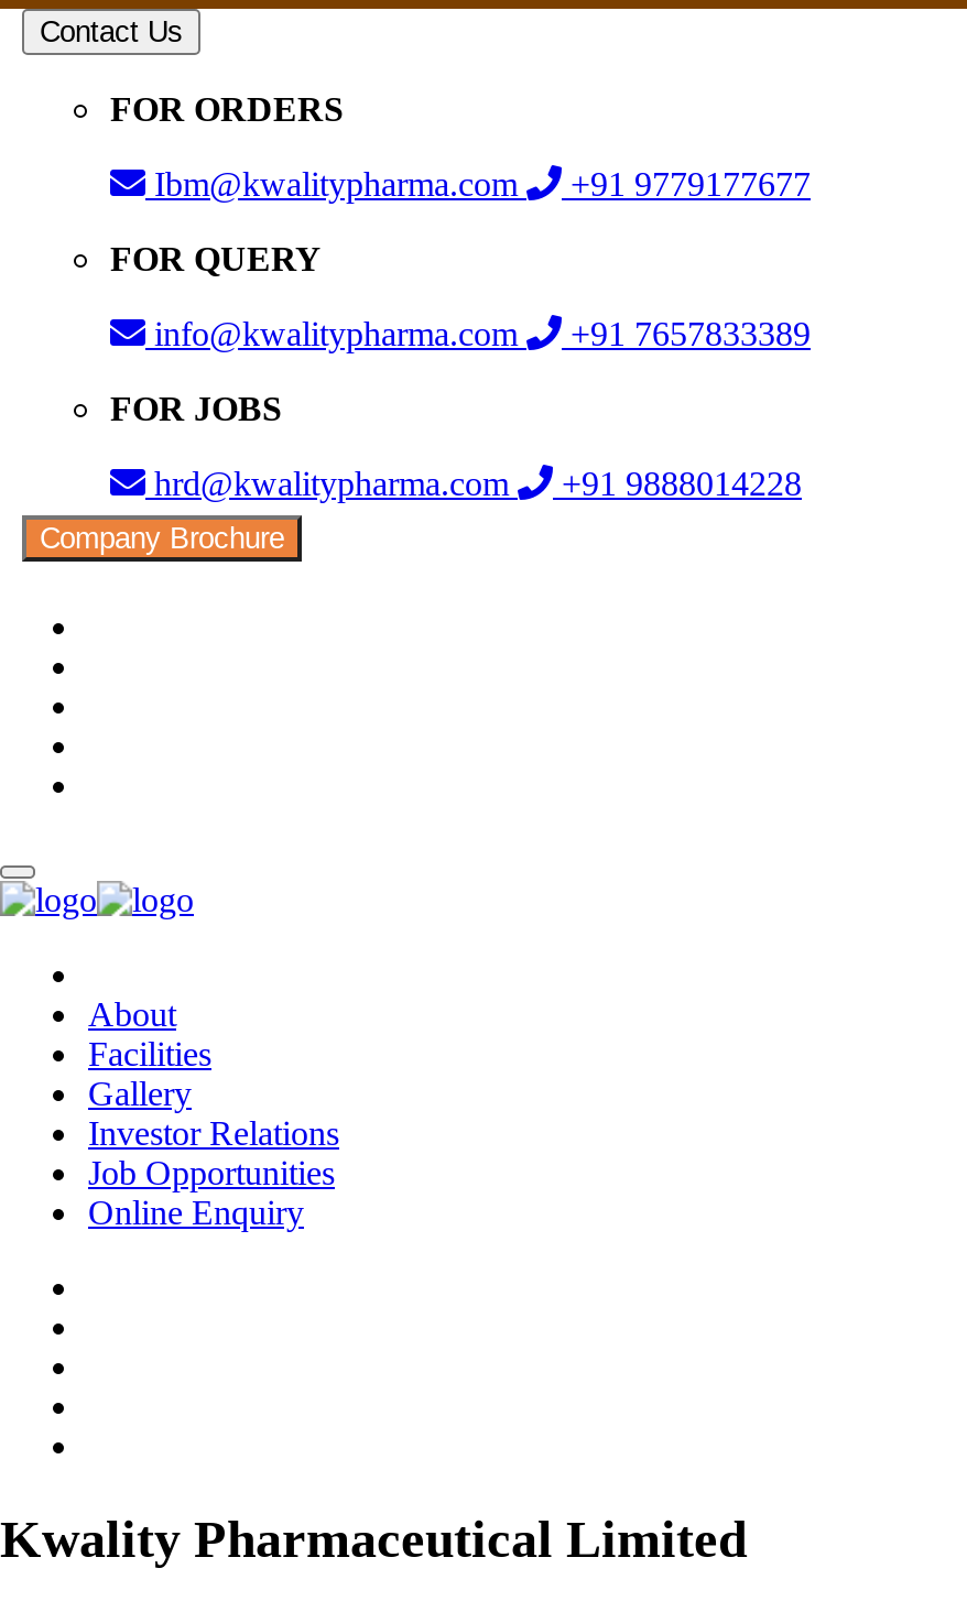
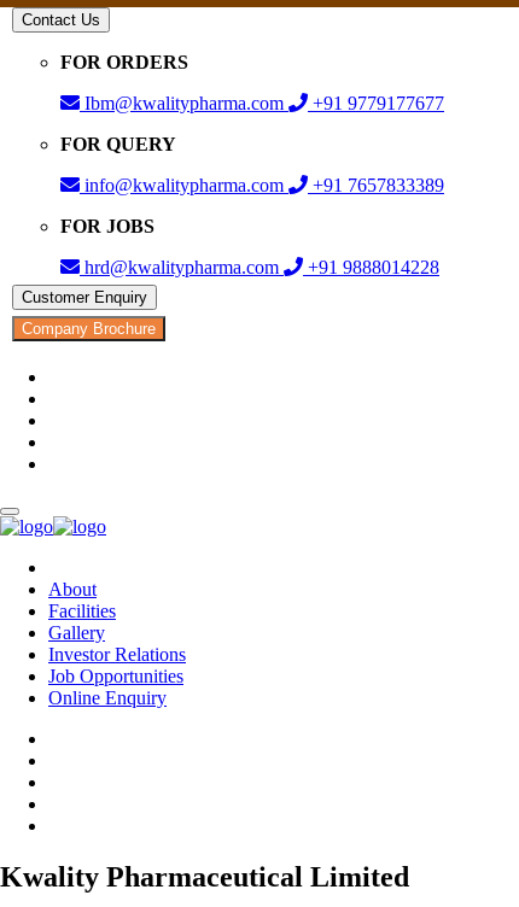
+ Customer Enquiry
